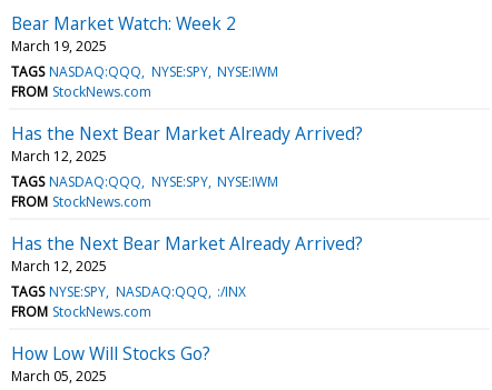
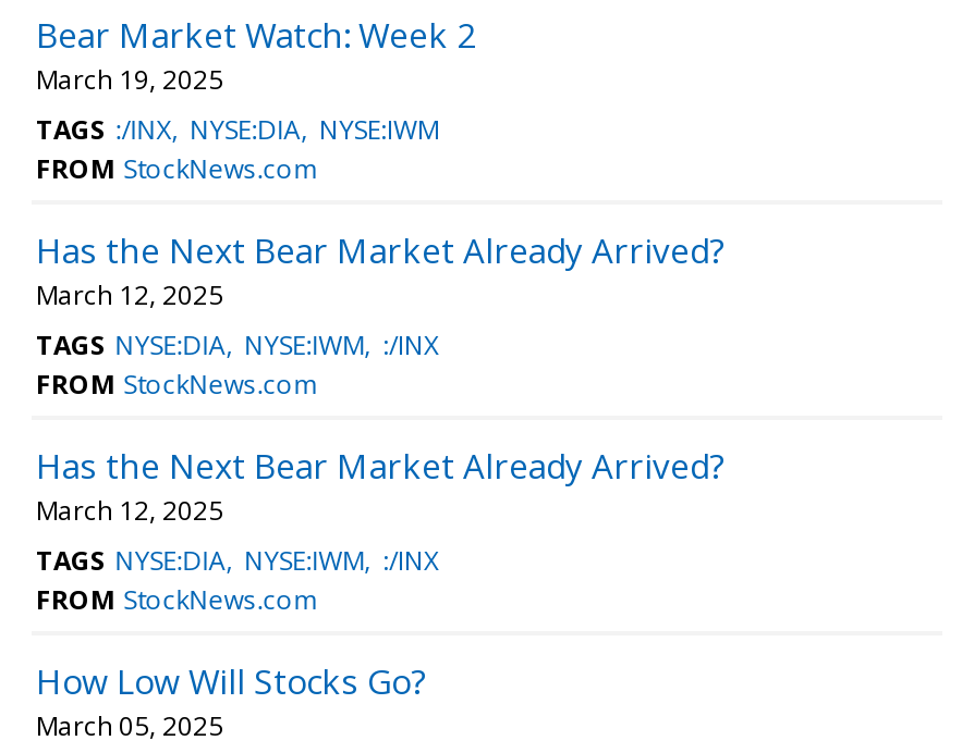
- TAGS NASDAQ:QQQ NYSE:SPY NYSE:IWM
+ TAGS :/INX NYSE:DIA NYSE:IWM

- TAGS NASDAQ:QQQ NYSE:SPY NYSE:IWM
+ TAGS NYSE:DIA NYSE:IWM :/INX

- TAGS NYSE:SPY NASDAQ:QQQ :/INX
+ TAGS NYSE:DIA NYSE:IWM :/INX
